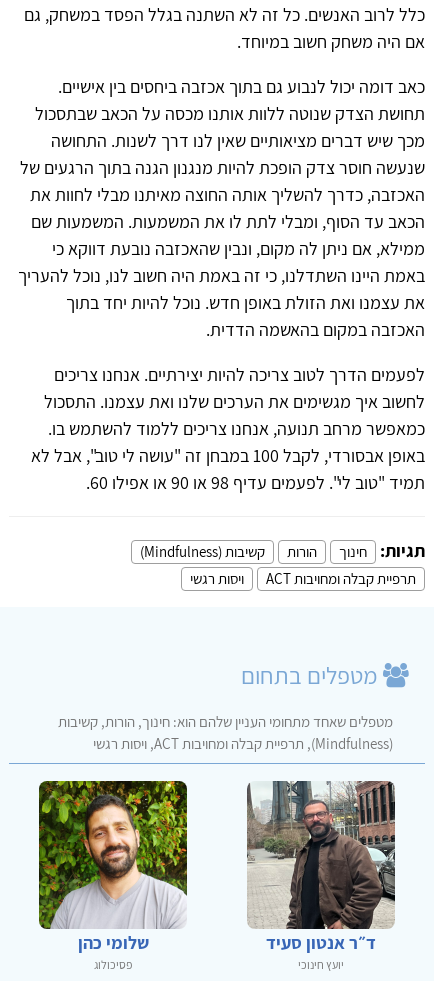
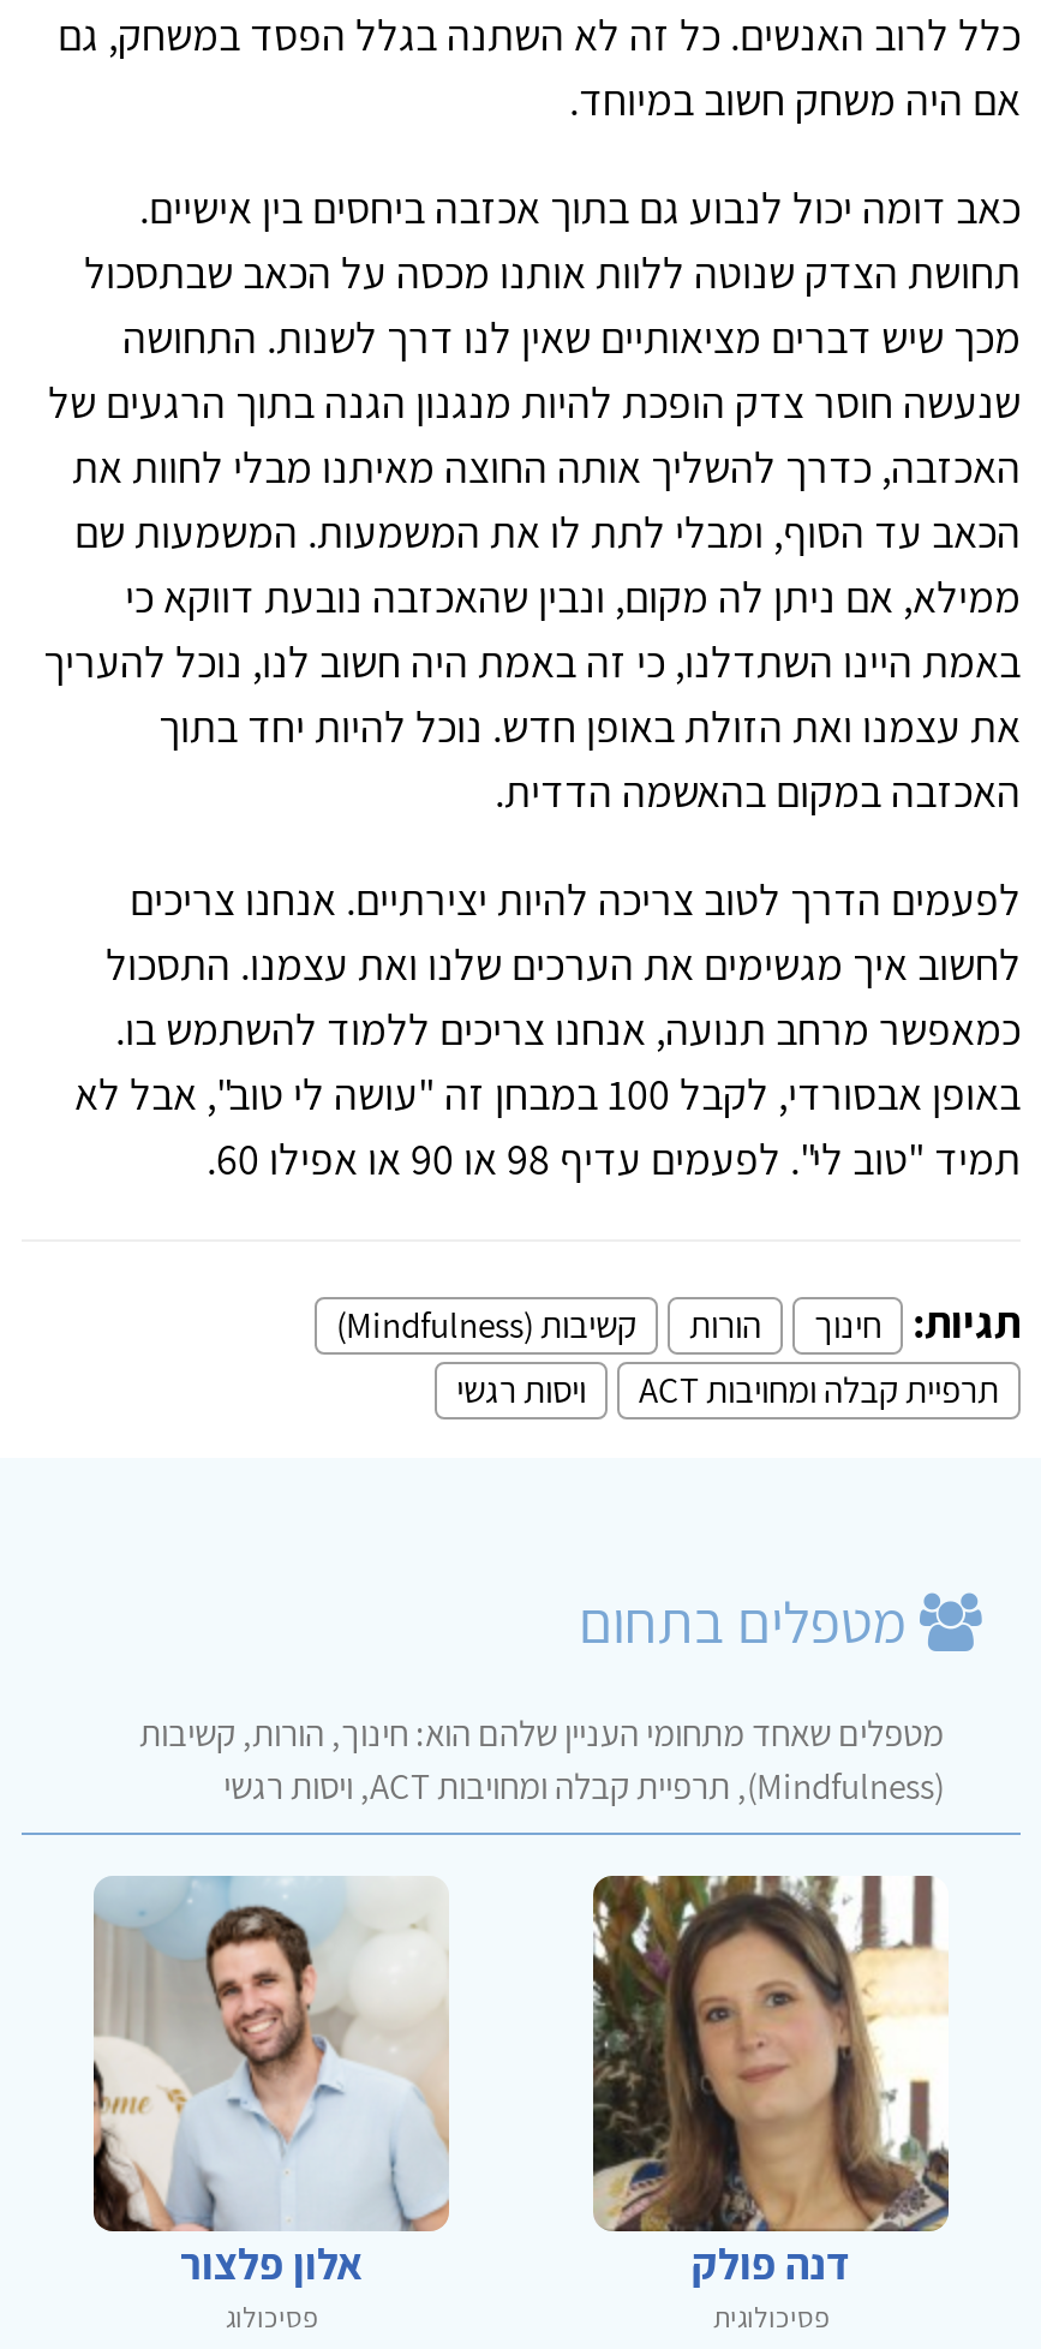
- [image]
- שלומי כהן
+ [image]
+ אלון פלצור

- [image]
- ד״ר אנטון סעיד
- יועץ חינוכי
+ [image]
+ דנה פולק
+ פסיכולוגית
